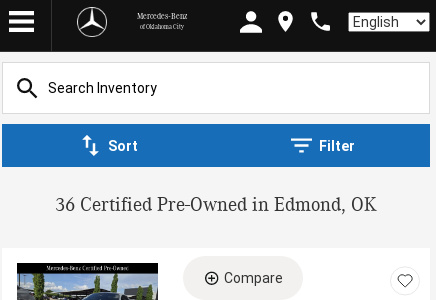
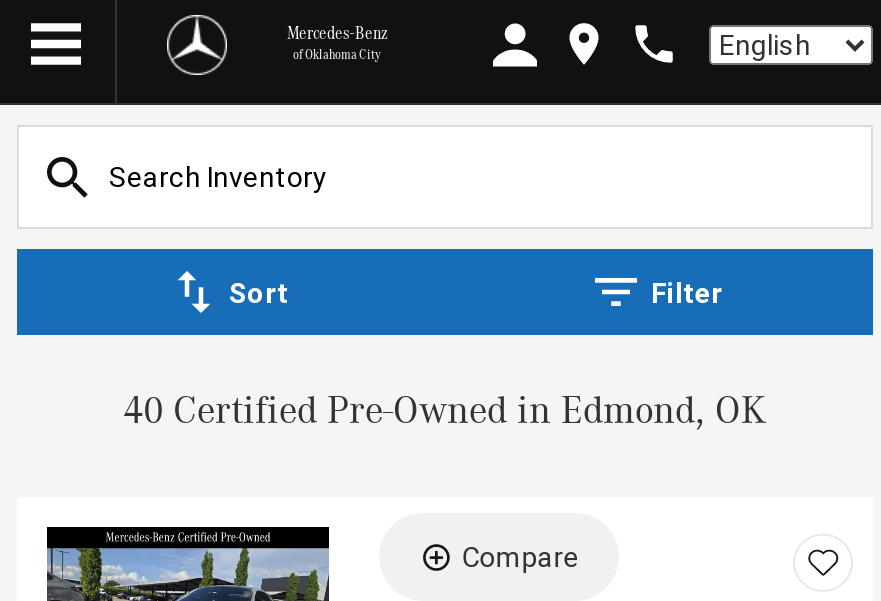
- 36 Certified Pre-Owned in Edmond, OK
+ 40 Certified Pre-Owned in Edmond, OK
